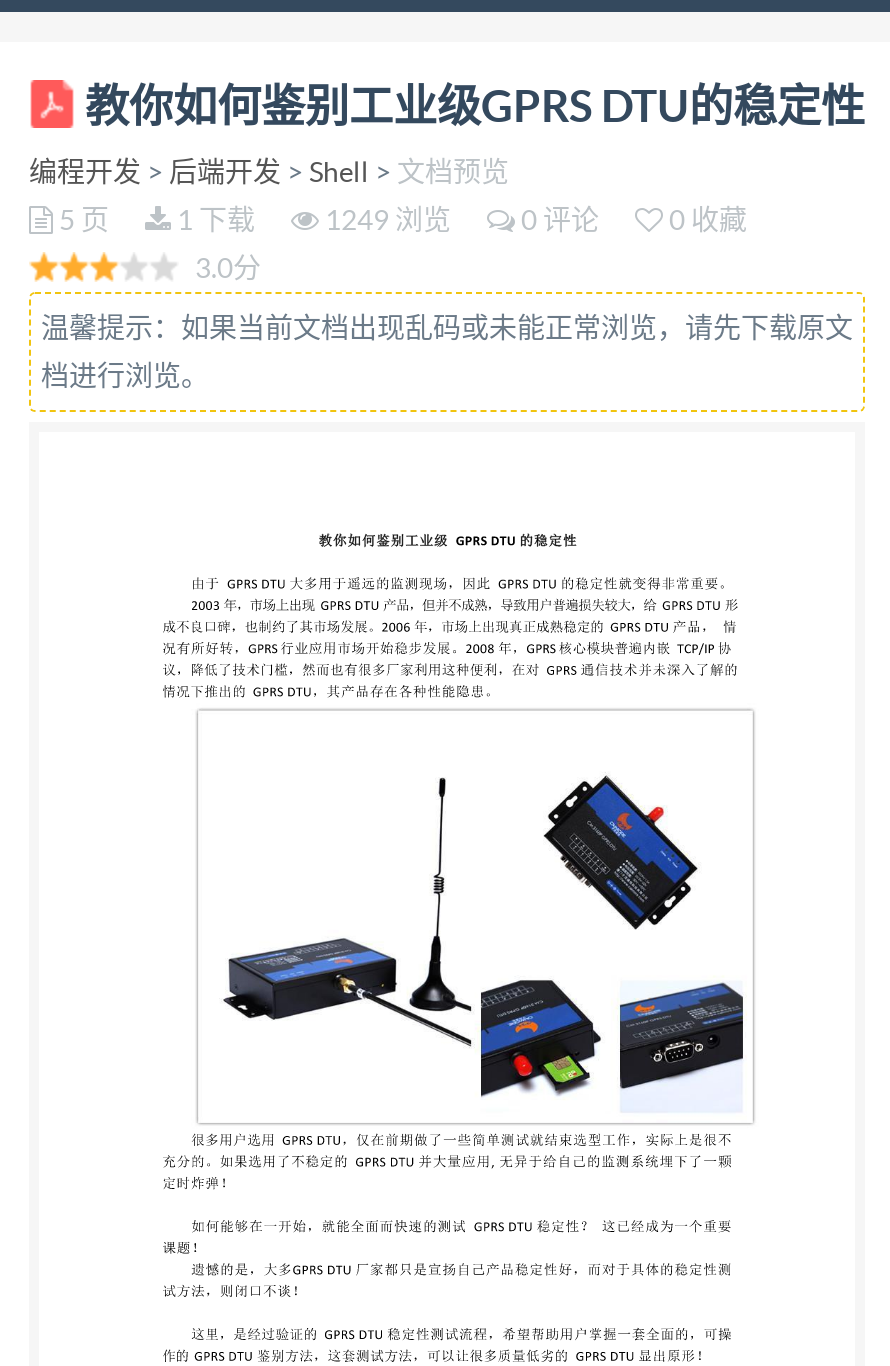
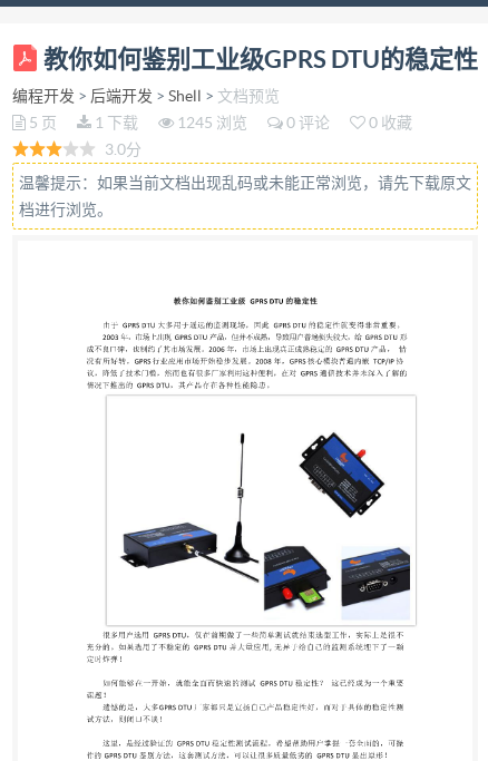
- 5 页 1 下载 1249 浏览 0 评论 0 收藏
+ 5 页 1 下载 1245 浏览 0 评论 0 收藏
